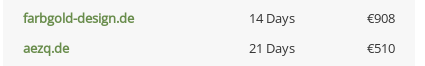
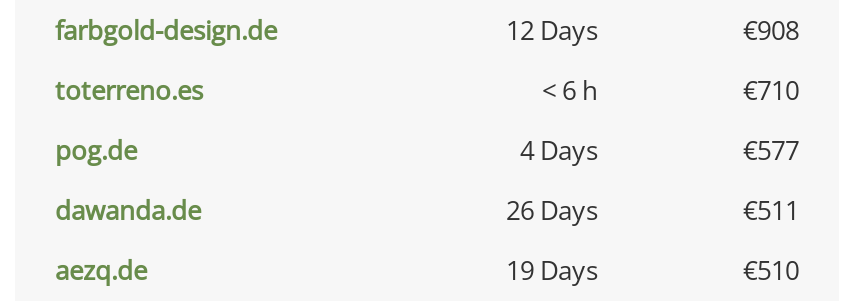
- 14 Days
+ 12 Days

+ toterreno.es
+ < 6 h
+ €710
+ pog.de
+ 4 Days
+ €577
+ dawanda.de
+ 26 Days
+ €511

- 21 Days
+ 19 Days
